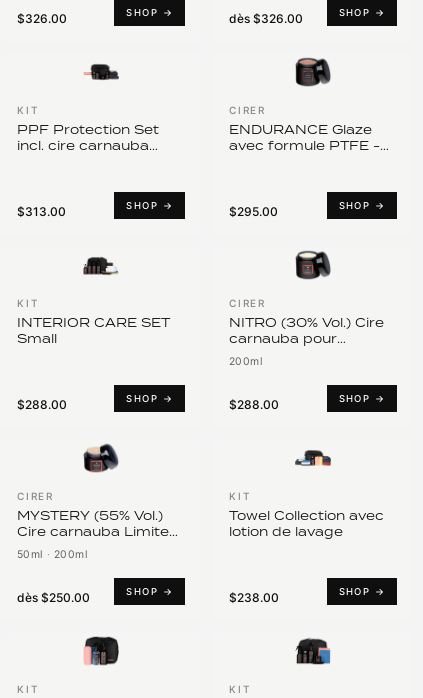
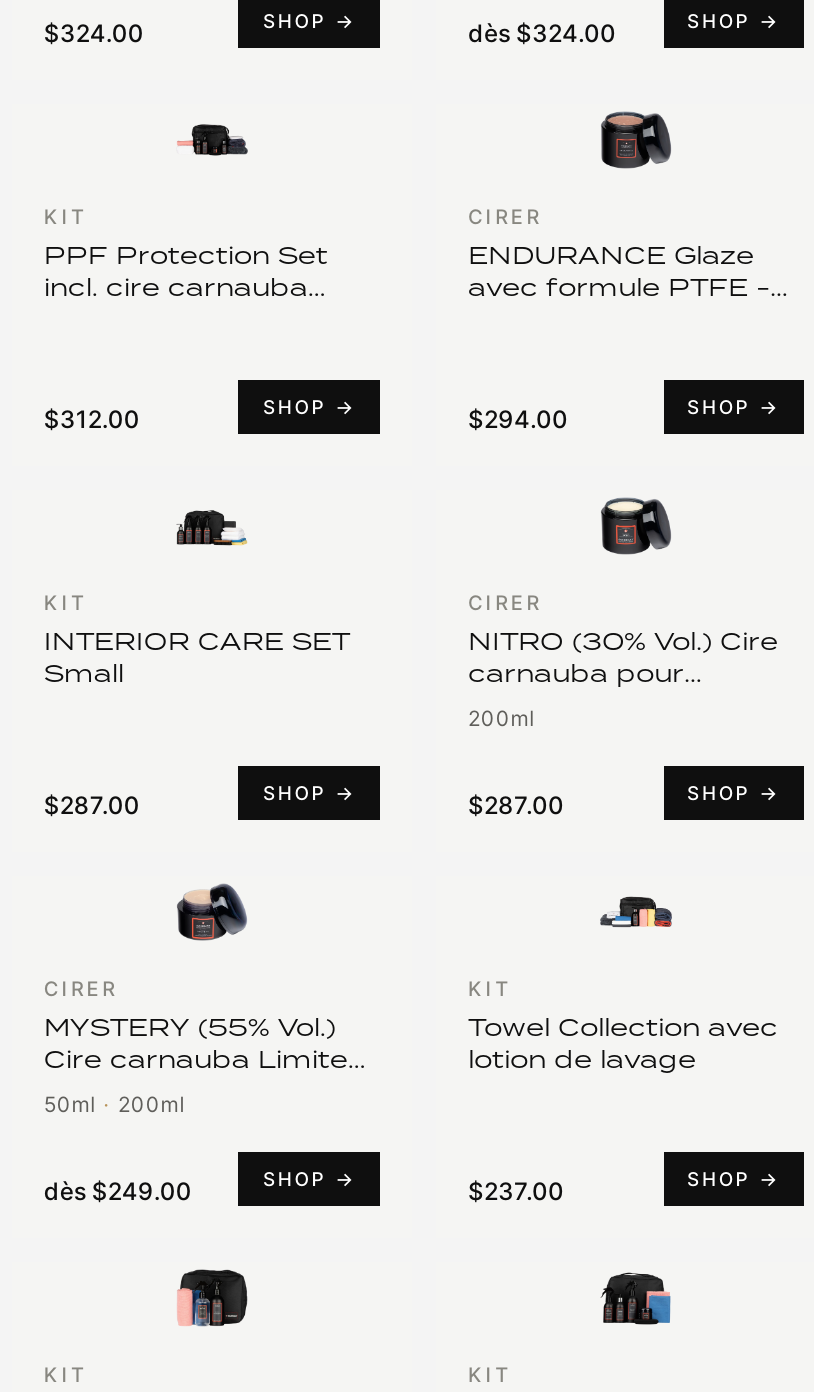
- $326.00
+ $324.00

- dès $326.00
+ dès $324.00

- $313.00
+ $312.00

- $295.00
+ $294.00

- $288.00
+ $287.00

- $288.00
+ $287.00

- dès $250.00
+ dès $249.00

- $238.00
+ $237.00
